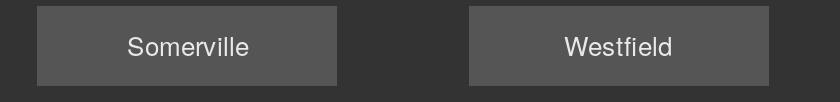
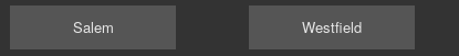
- Somerville
+ Salem
